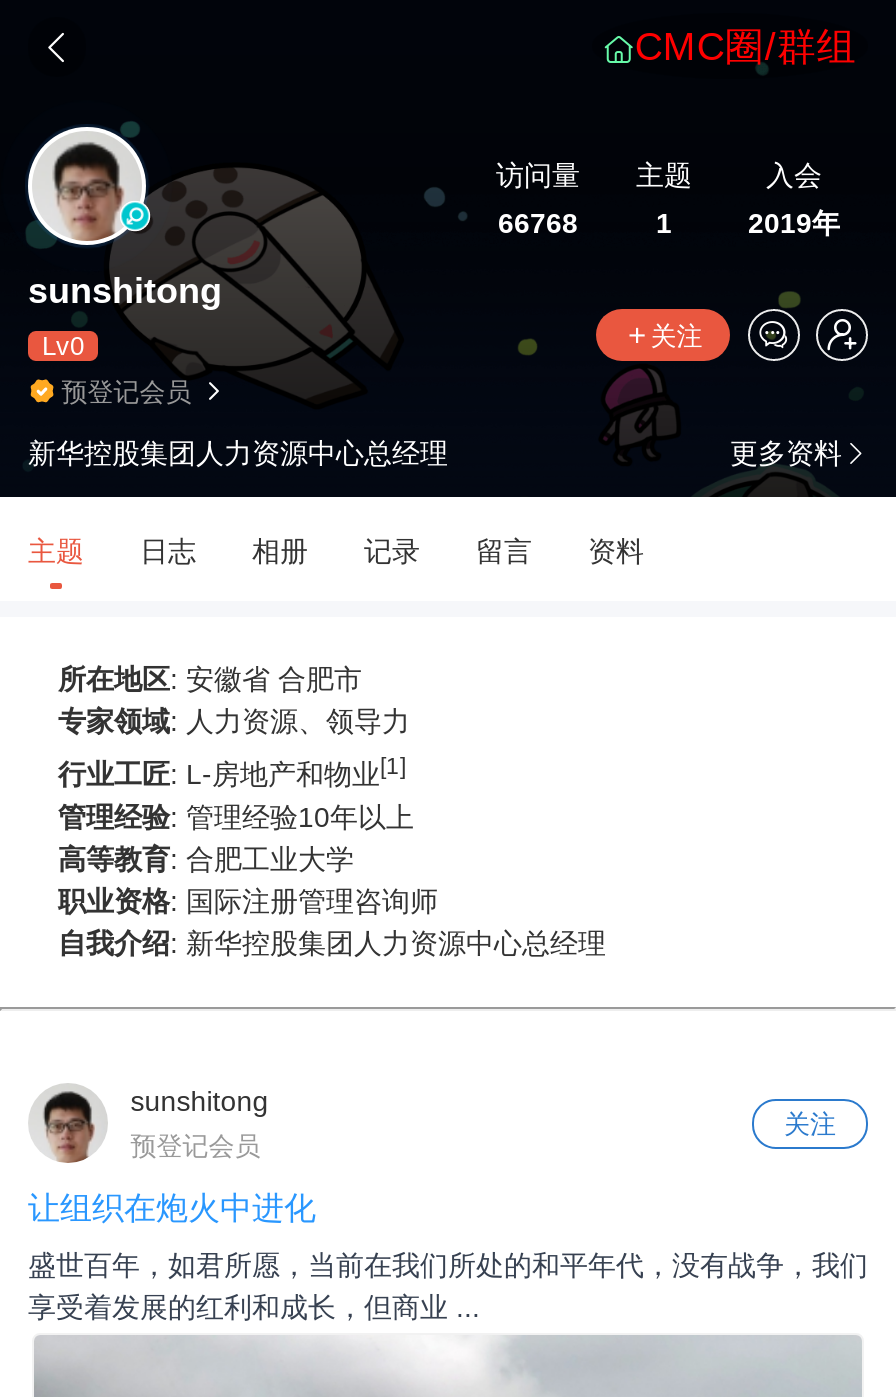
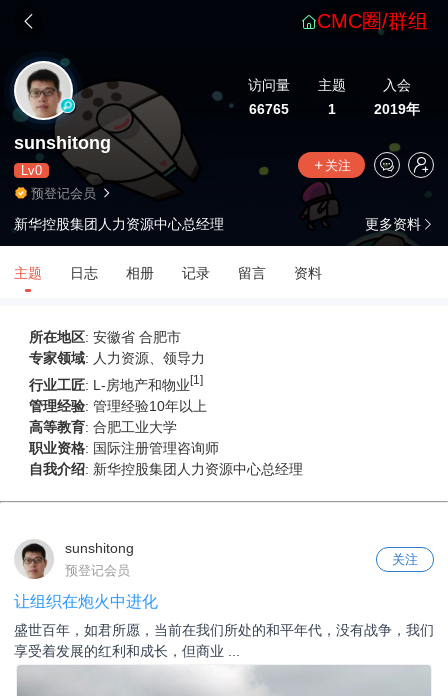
- 66768
+ 66765
